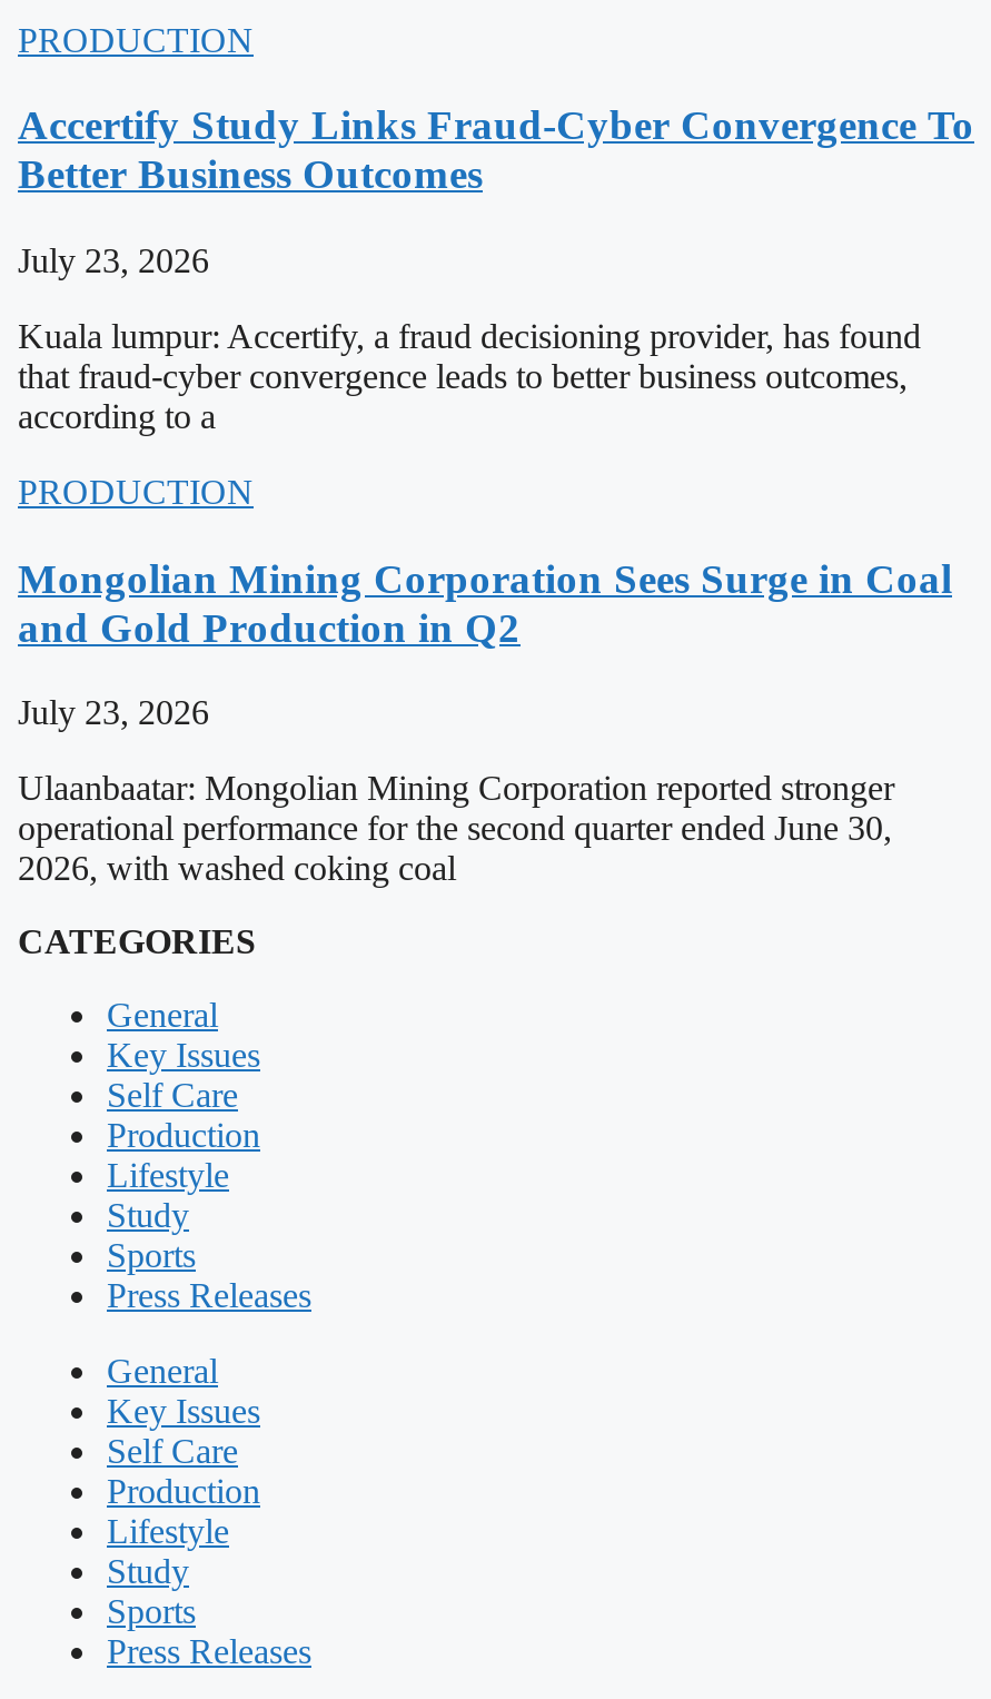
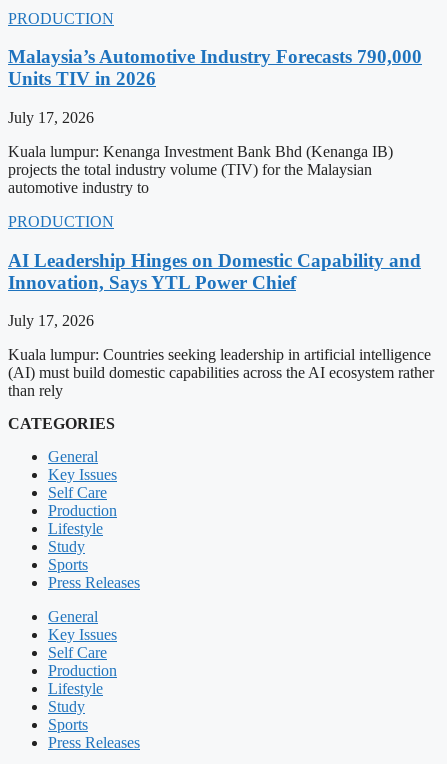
- Accertify Study Links Fraud-Cyber Convergence To
- Better Business Outcomes
+ Malaysia’s Automotive Industry Forecasts 790,000
+ Units TIV in 2026

- July 23, 2026
+ July 17, 2026

- Kuala lumpur: Accertify, a fraud decisioning provider, has found
- that fraud-cyber convergence leads to better business outcomes,
- according to a
+ Kuala lumpur: Kenanga Investment Bank Bhd (Kenanga IB)
+ projects the total industry volume (TIV) for the Malaysian
+ automotive industry to

- Mongolian Mining Corporation Sees Surge in Coal
- and Gold Production in Q2
+ AI Leadership Hinges on Domestic Capability and
+ Innovation, Says YTL Power Chief

- July 23, 2026
+ July 17, 2026

- Ulaanbaatar: Mongolian Mining Corporation reported stronger
- operational performance for the second quarter ended June 30,
- 2026, with washed coking coal
+ Kuala lumpur: Countries seeking leadership in artificial intelligence
+ (AI) must build domestic capabilities across the AI ecosystem rather
+ than rely
